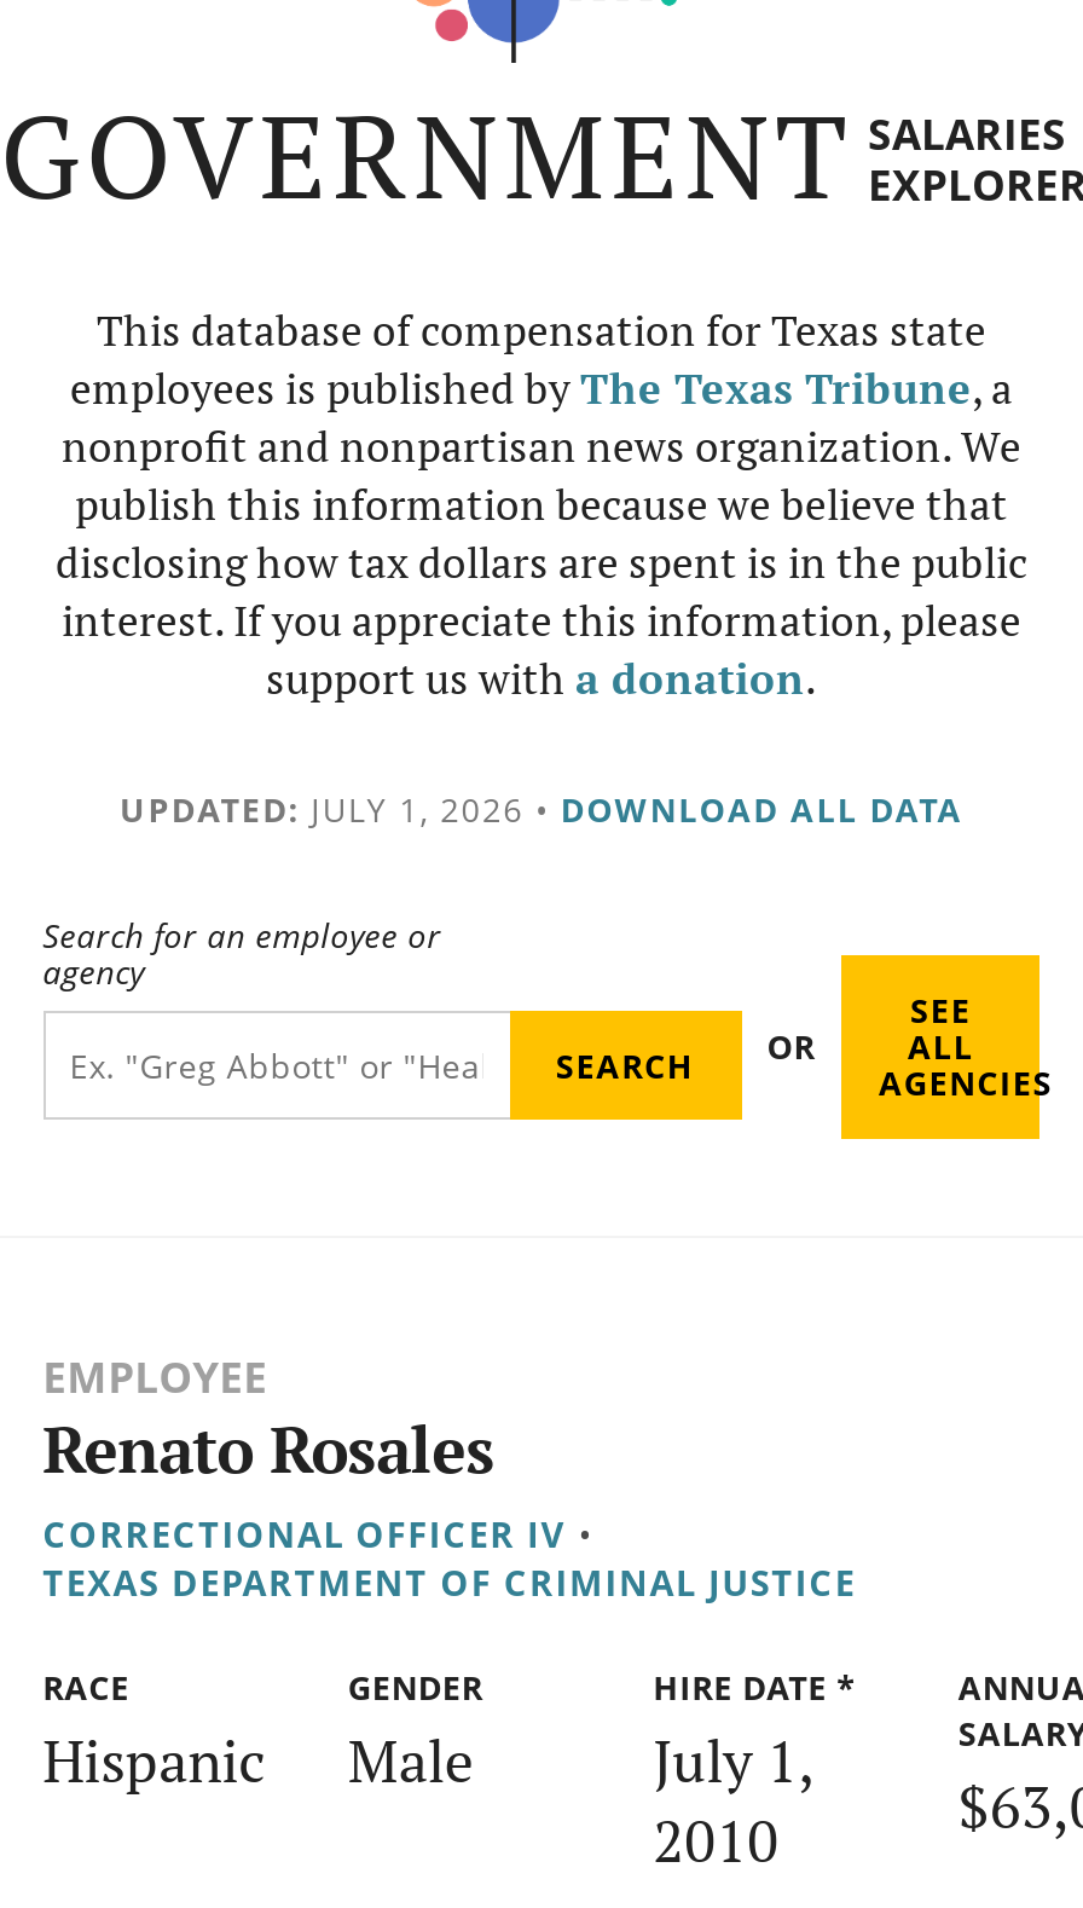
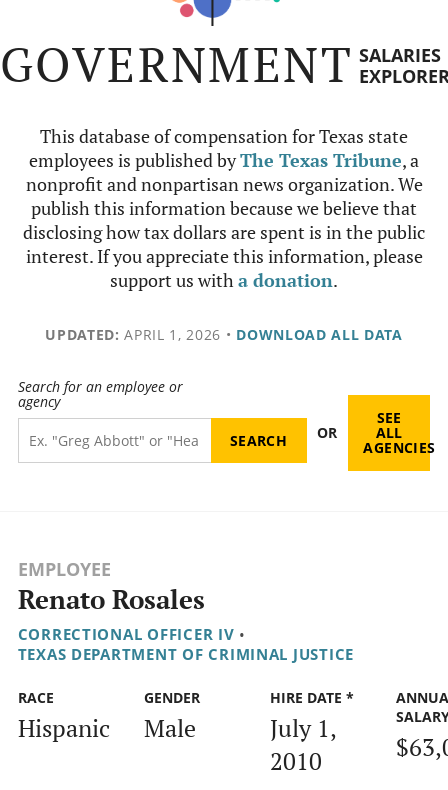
- UPDATED: JULY 1, 2026 • DOWNLOAD ALL DATA
+ UPDATED: APRIL 1, 2026 • DOWNLOAD ALL DATA
